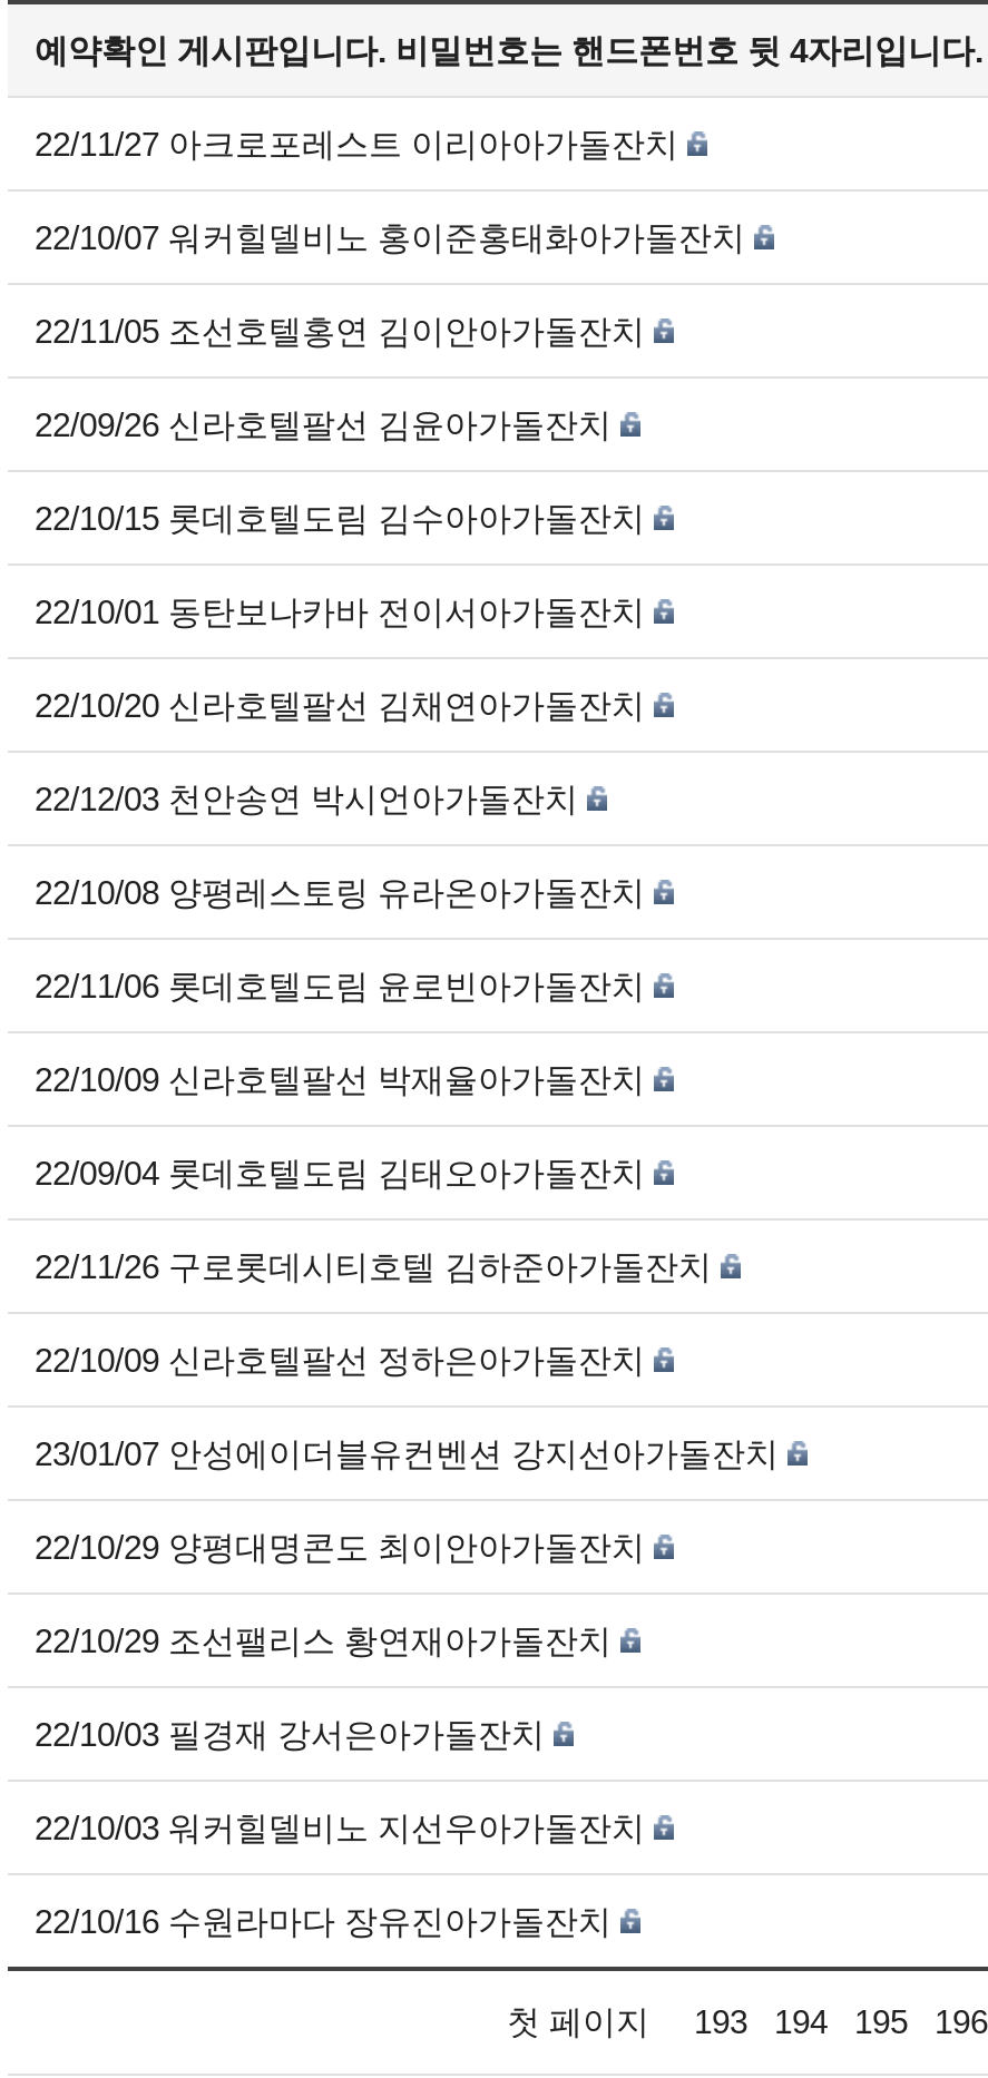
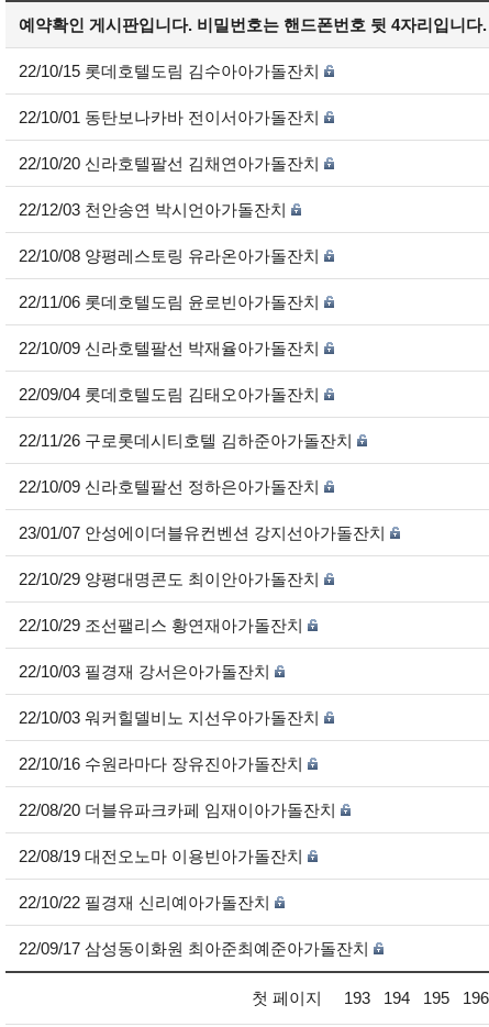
- 22/11/27 아크로포레스트 이리아아가돌잔치
- 22/10/07 워커힐델비노 홍이준홍태화아가돌잔치
- 22/11/05 조선호텔홍연 김이안아가돌잔치
- 22/09/26 신라호텔팔선 김윤아가돌잔치

moved up: 22/10/15 롯데호텔도림 김수아아가돌잔치 | 22/10/01 동탄보나카바 전이서아가돌잔치 | 22/10/20 신라호텔팔선 김채연아가돌잔치 | ... | 22/10/03 워커힐델비노 지선우아가돌잔치 | 22/10/16 수원라마다 장유진아가돌잔치

+ 22/08/20 더블유파크카페 임재이아가돌잔치
+ 22/08/19 대전오노마 이용빈아가돌잔치
+ 22/10/22 필경재 신리예아가돌잔치
+ 22/09/17 삼성동이화원 최아준최예준아가돌잔치
